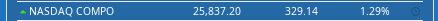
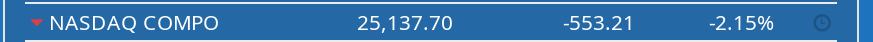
- 25,837.20
+ 25,137.70

- 329.14
+ -553.21

- 1.29%
+ -2.15%
